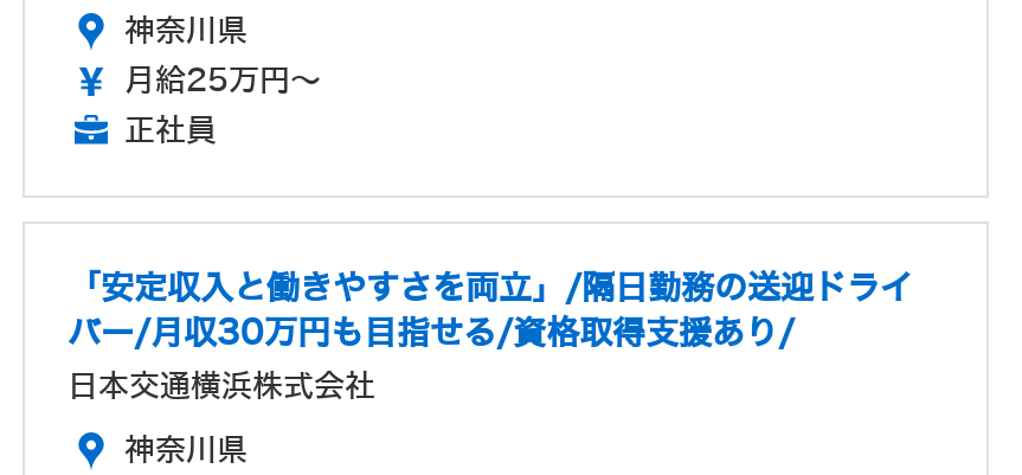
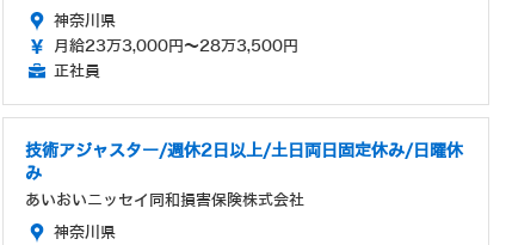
- 月給25万円～
+ 月給23万3,000円～28万3,500円

- 「安定収入と働きやすさを両立」/隔日勤務の送迎ドライ
- バー/月収30万円も目指せる/資格取得支援あり/
+ 技術アジャスター/週休2日以上/土日両日固定休み/日曜休
+ み

- 日本交通横浜株式会社
+ あいおいニッセイ同和損害保険株式会社
